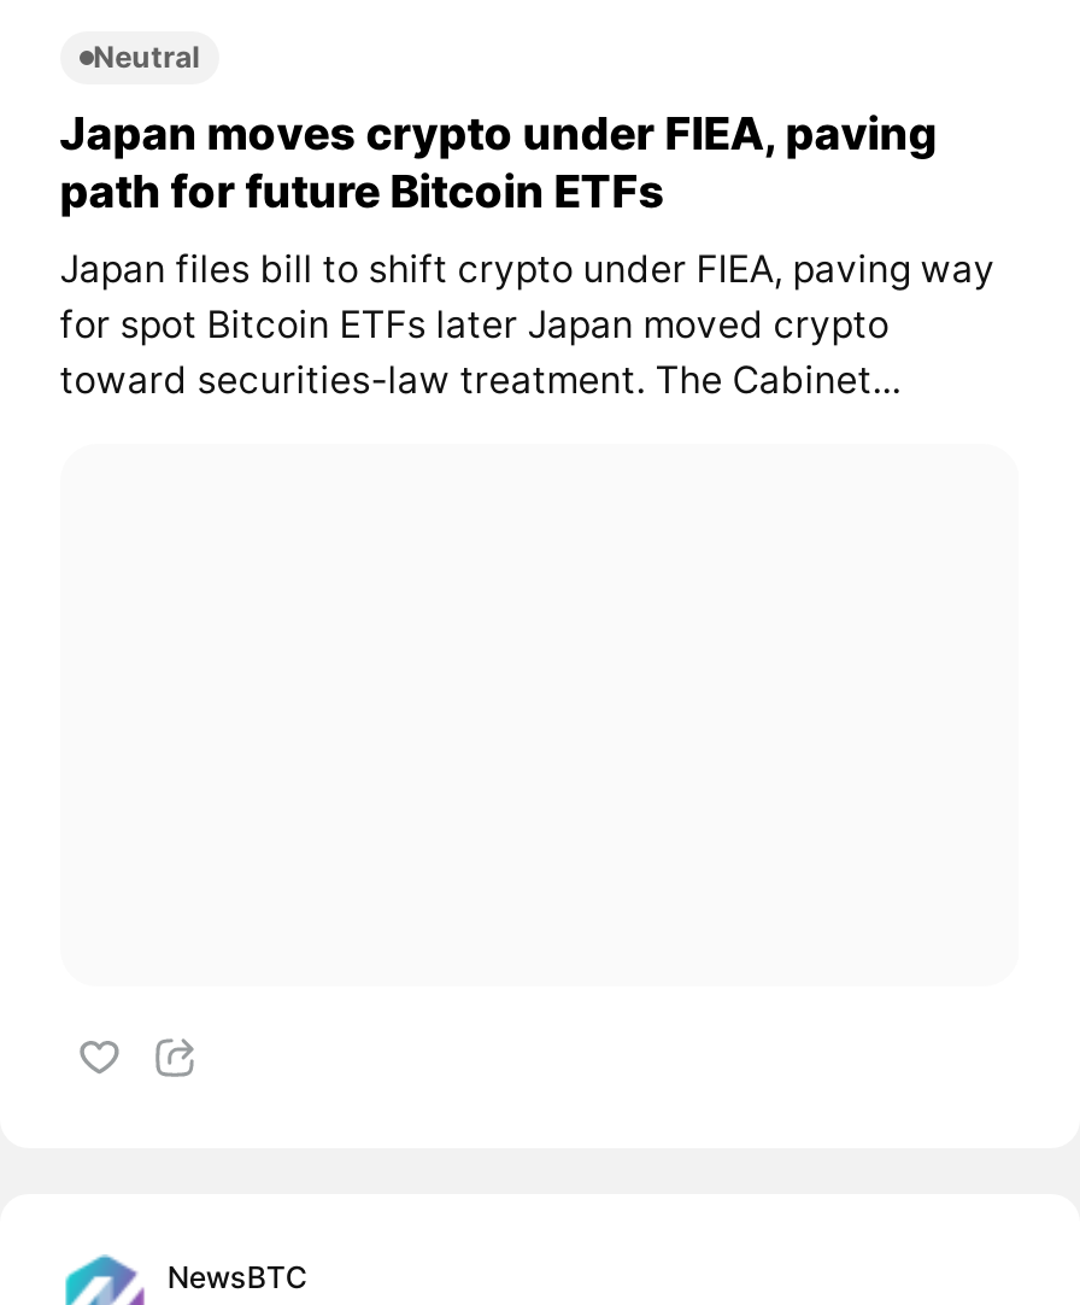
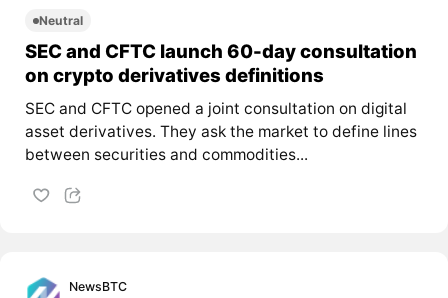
- Japan moves crypto under FIEA, paving
- path for future Bitcoin ETFs
+ SEC and CFTC launch 60-day consultation
+ on crypto derivatives definitions

- Japan files bill to shift crypto under FIEA, paving way
- for spot Bitcoin ETFs later Japan moved crypto
- toward securities-law treatment. The Cabinet...
+ SEC and CFTC opened a joint consultation on digital
+ asset derivatives. They ask the market to define lines
+ between securities and commodities...
